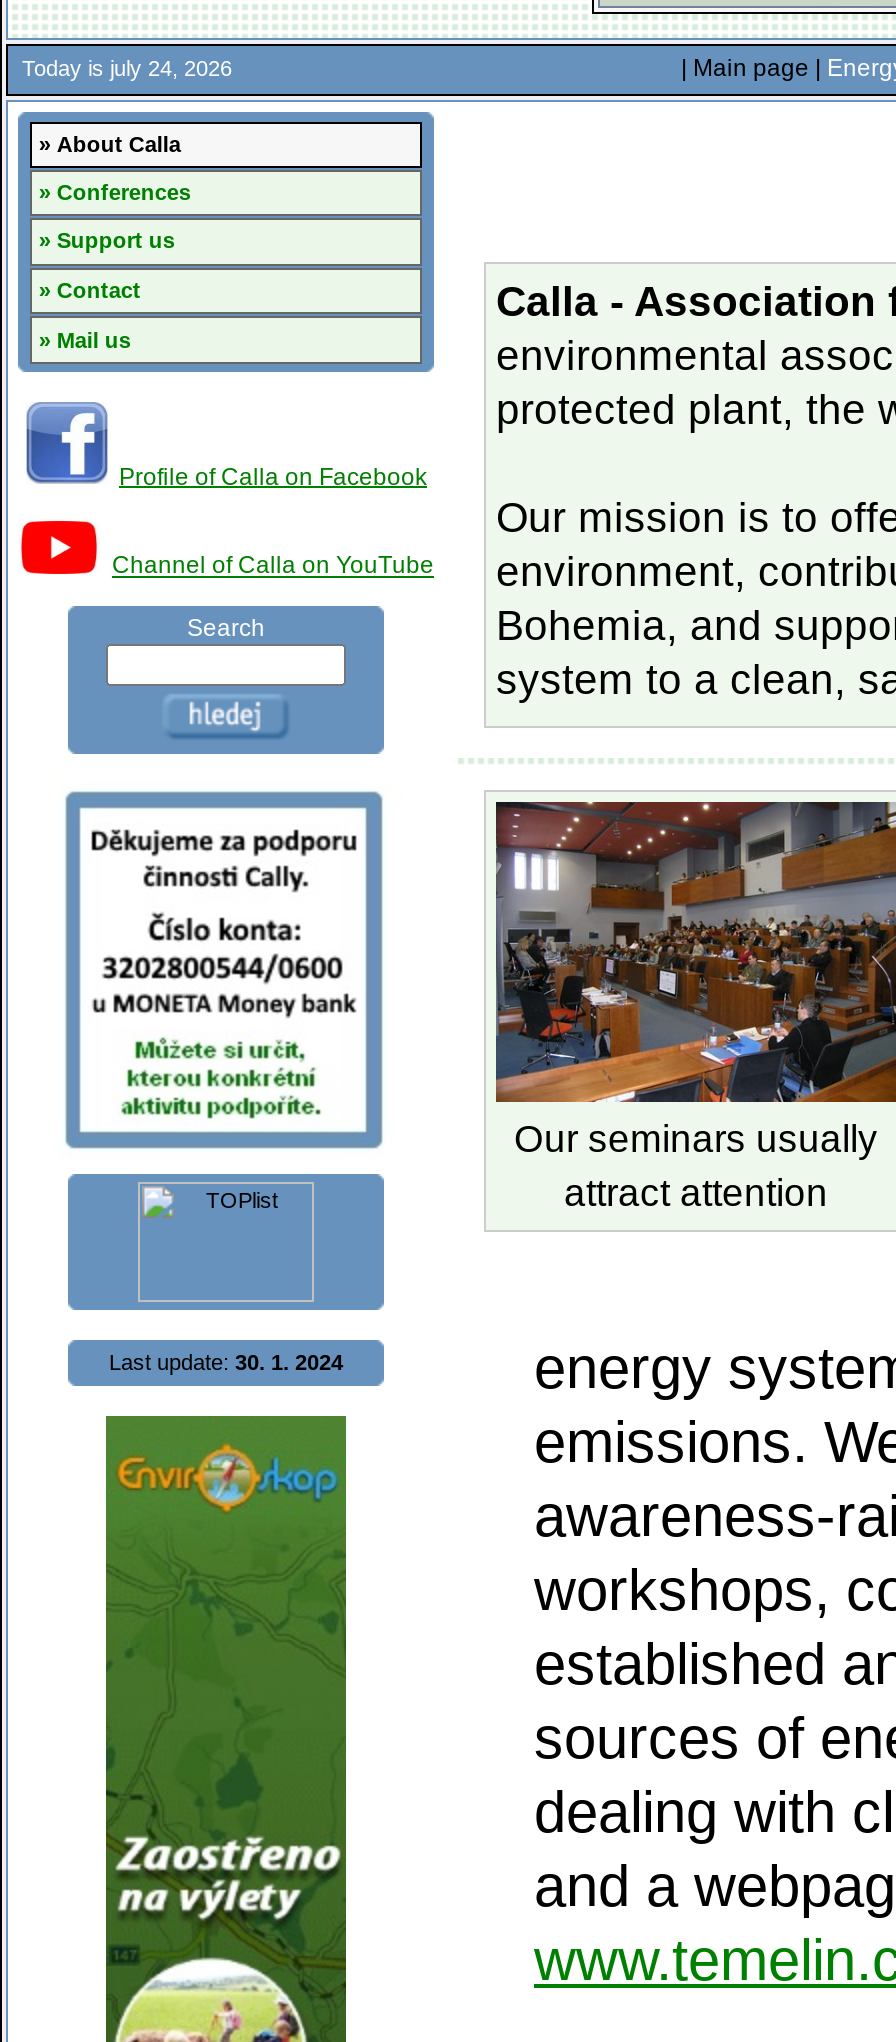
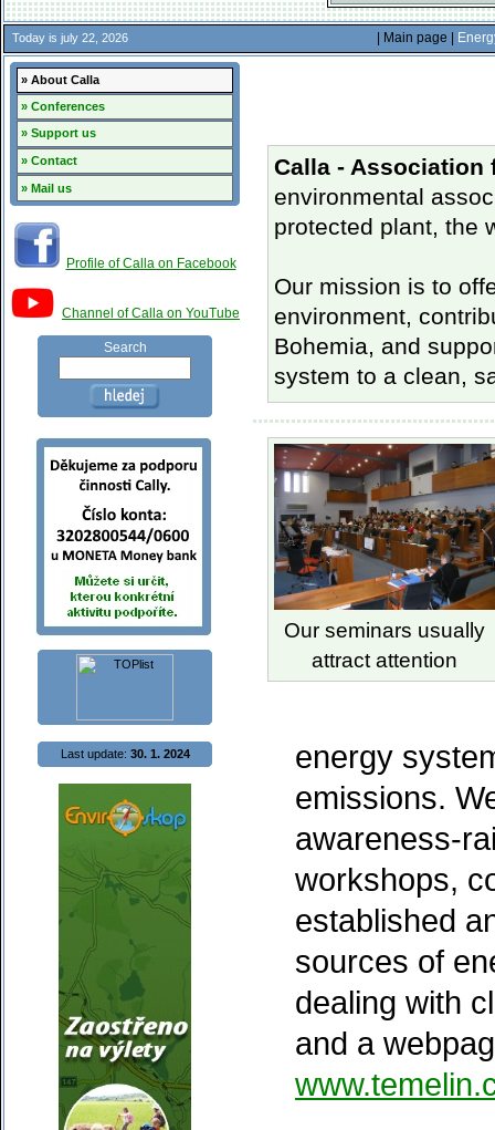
- Today is july 24, 2026
+ Today is july 22, 2026
